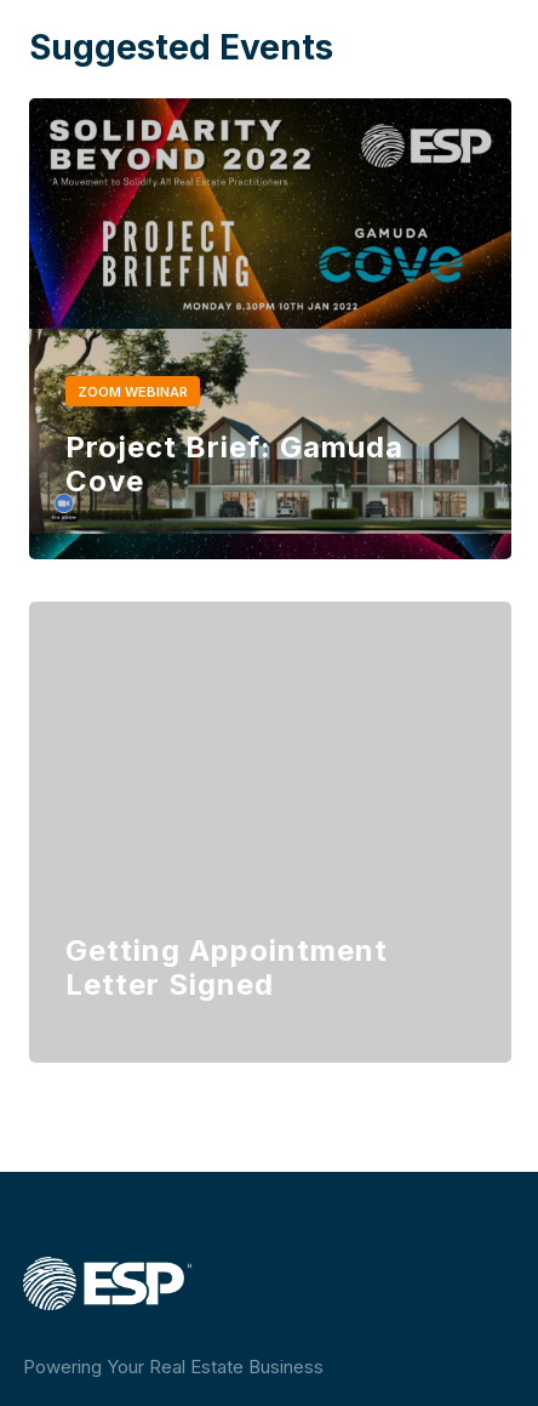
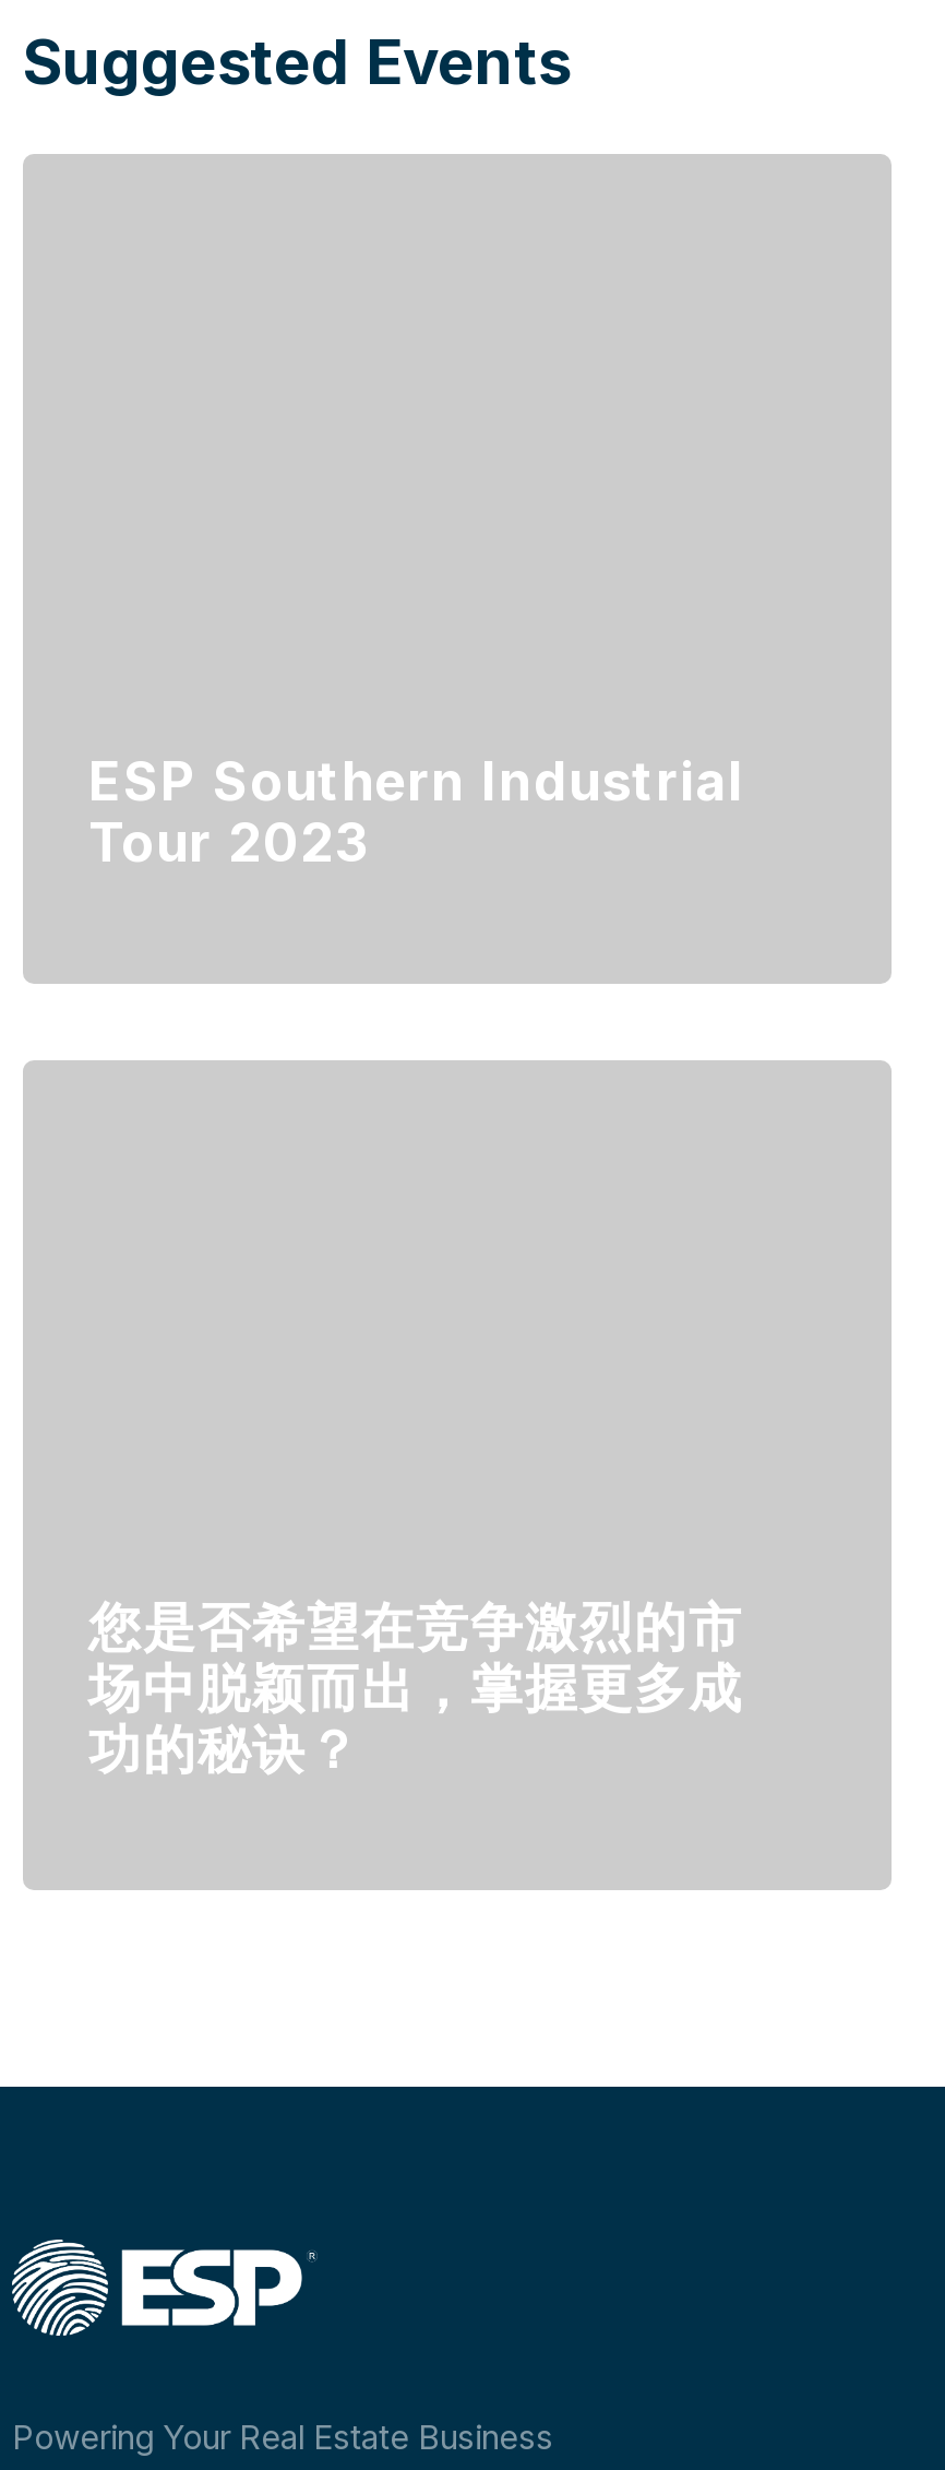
- [image]

- ZOOM WEBINAR
- Project Brief: Gamuda
- Cove
+ ESP Southern Industrial
+ Tour 2023

- Getting Appointment
- Letter Signed
+ 您是否希望在竞争激烈的市
+ 场中脱颖而出，掌握更多成
+ 功的秘诀？
